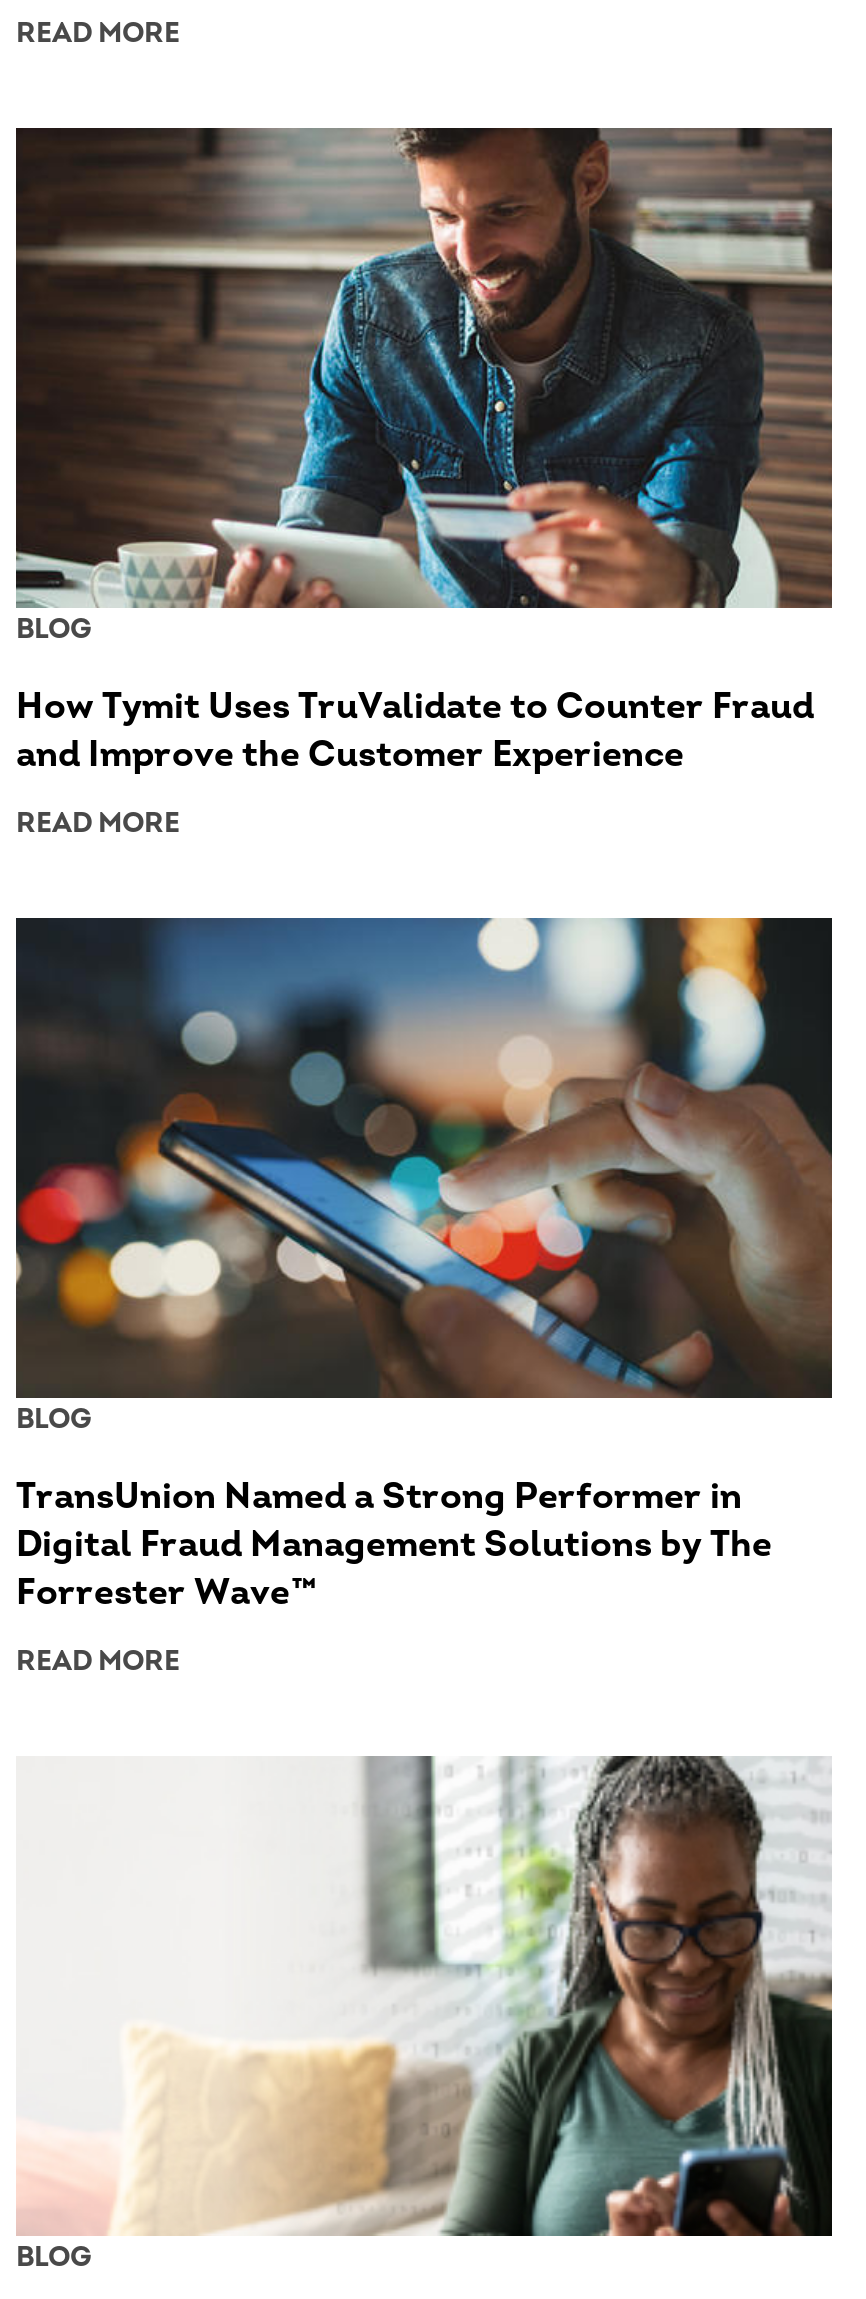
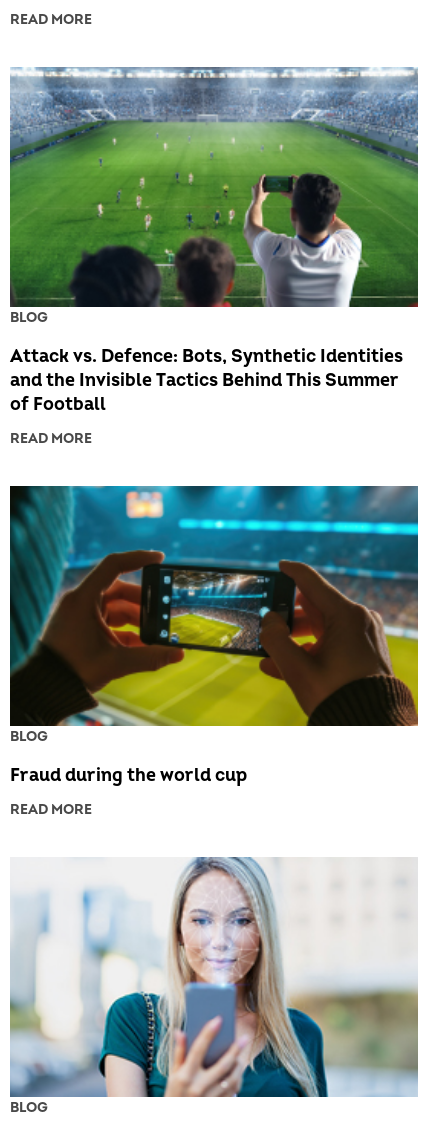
- [image]
- How Tymit Uses TruValidate to Counter Fraud
- and Improve the Customer Experience
+ [image]
+ Attack vs. Defence: Bots, Synthetic Identities
+ and the Invisible Tactics Behind This Summer
+ of Football

moved down: READ MORE | BLOG

- [image]
- TransUnion Named a Strong Performer in
- Digital Fraud Management Solutions by The
- Forrester Wave™
+ [image]
+ Fraud during the world cup

- [image]
+ [image]
